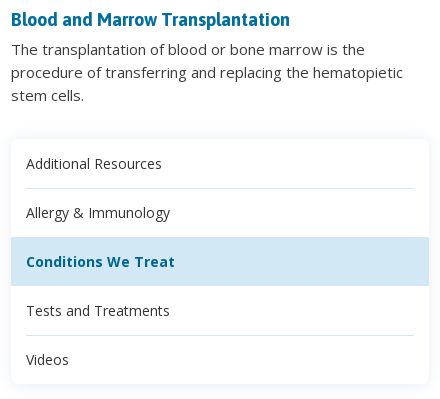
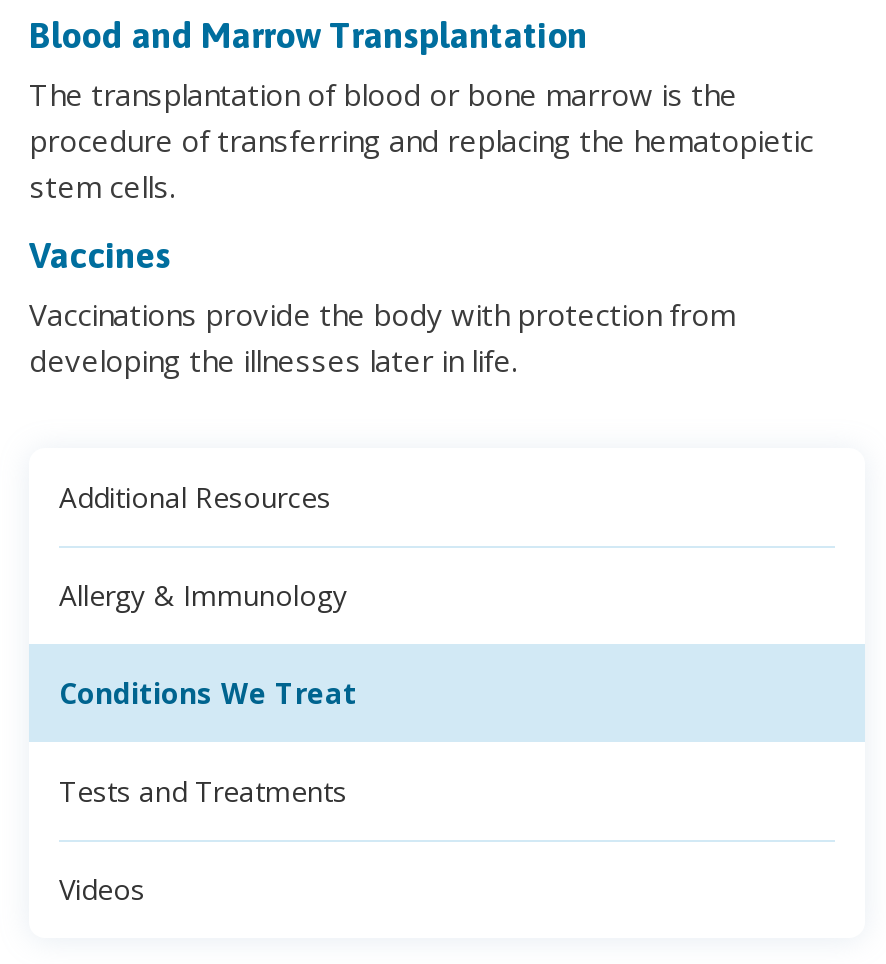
+ Vaccines
+ Vaccinations provide the body with protection from
+ developing the illnesses later in life.
